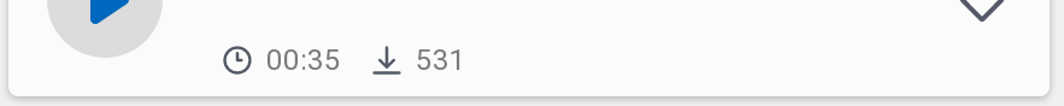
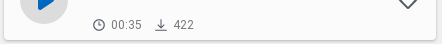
- 531
+ 422
